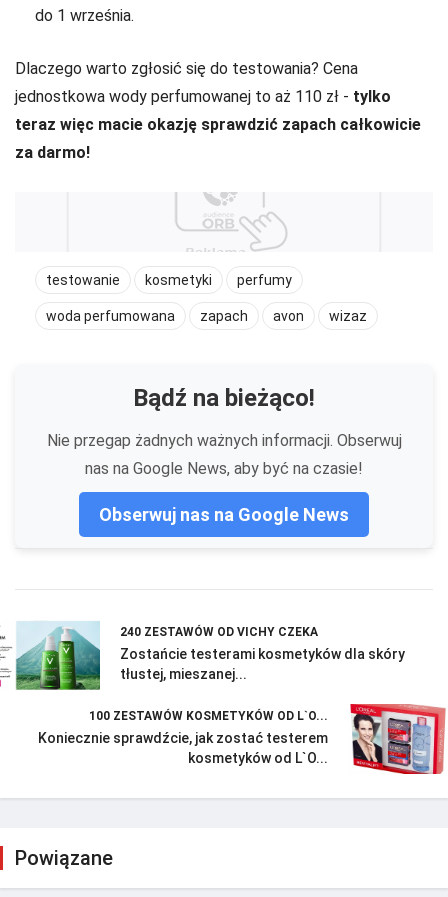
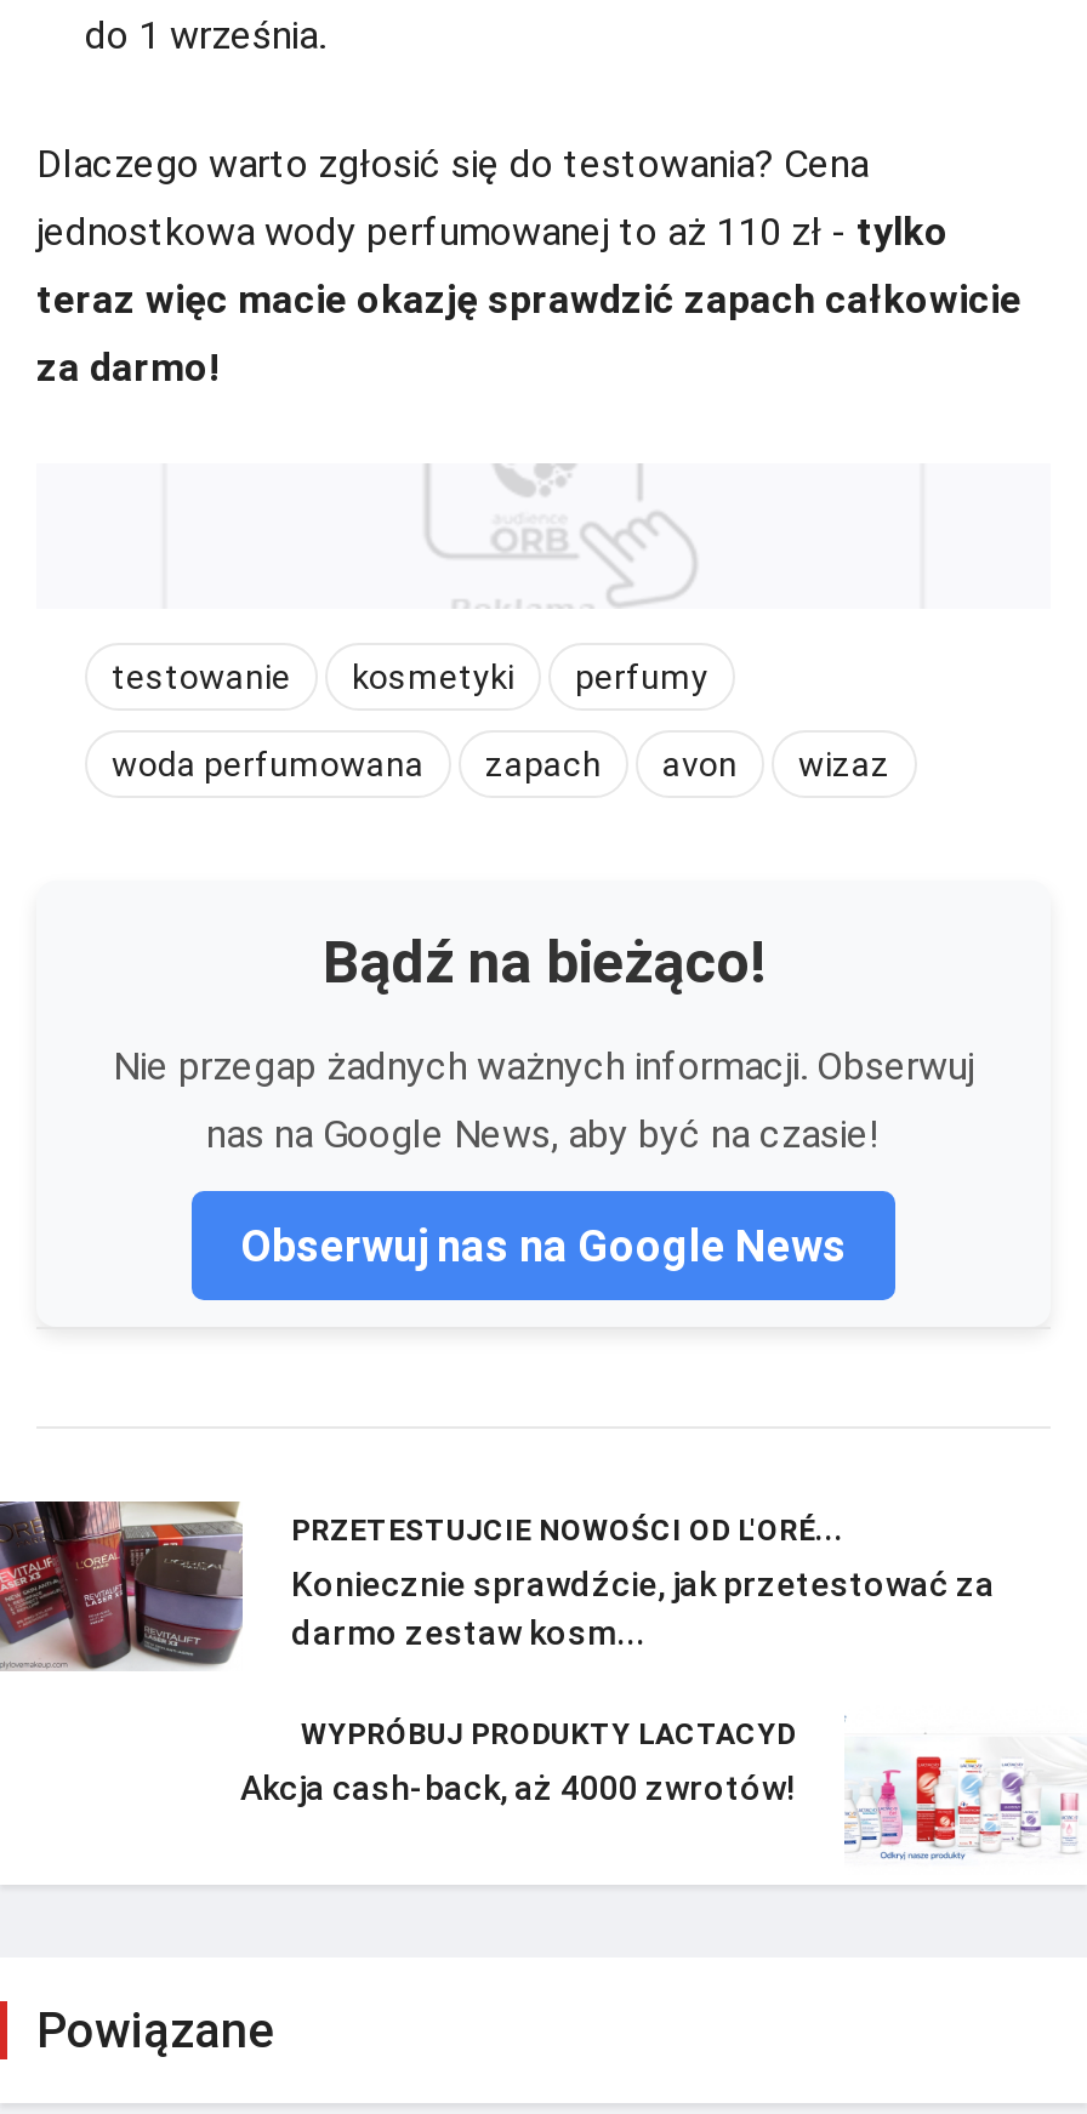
- [image]
- 100 ZESTAWÓW KOSMETYKÓW OD L`O...
- Koniecznie sprawdźcie, jak zostać testerem
- kosmetyków od L`O...
+ [image]
+ WYPRÓBUJ PRODUKTY LACTACYD
+ Akcja cash-back, aż 4000 zwrotów!

- 240 ZESTAWÓW OD VICHY CZEKA
- Zostańcie testerami kosmetyków dla skóry
- tłustej, mieszanej...
+ PRZETESTUJCIE NOWOŚCI OD L'ORÉ...
+ Koniecznie sprawdźcie, jak przetestować za
+ darmo zestaw kosm...

- [image]
+ [image]
